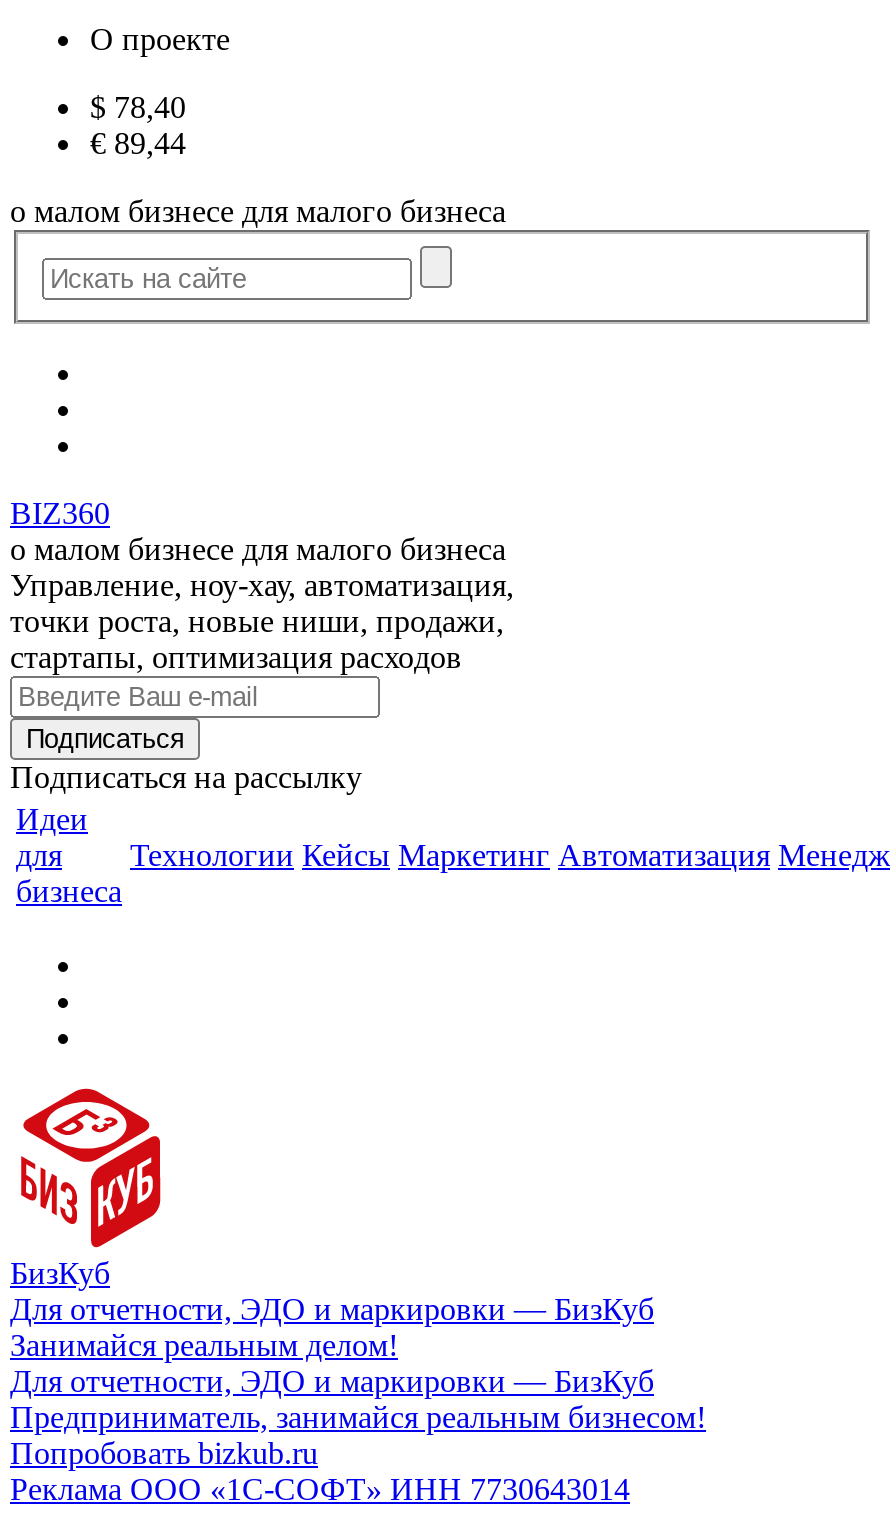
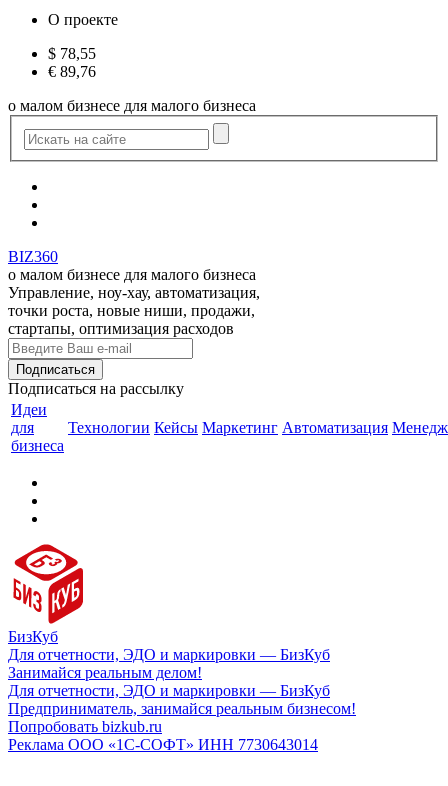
- $78,40
+ $78,55

- €89,44
+ €89,76
